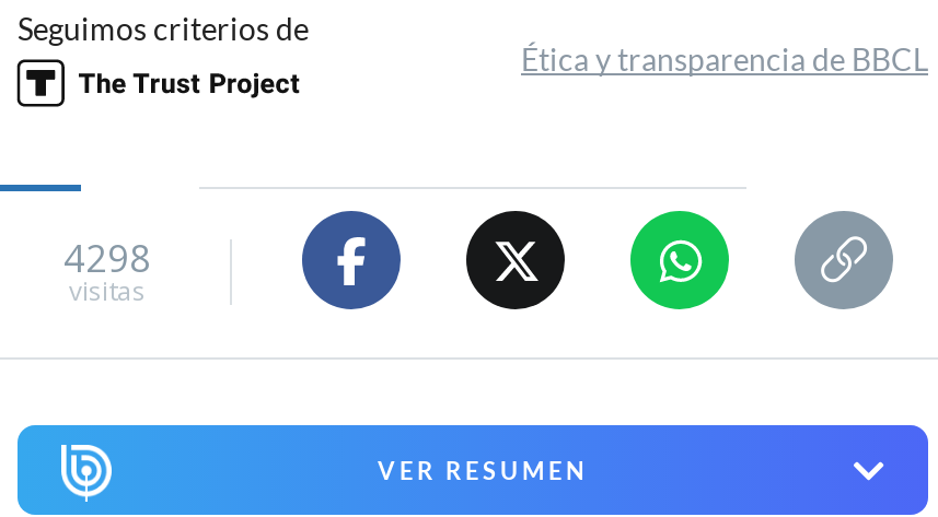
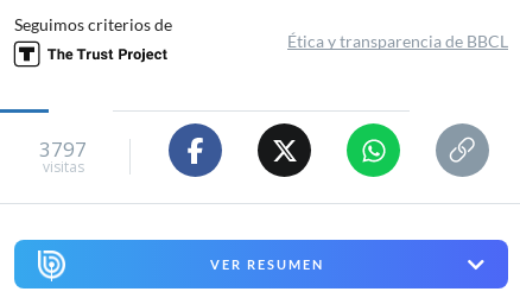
- 4298
+ 3797
